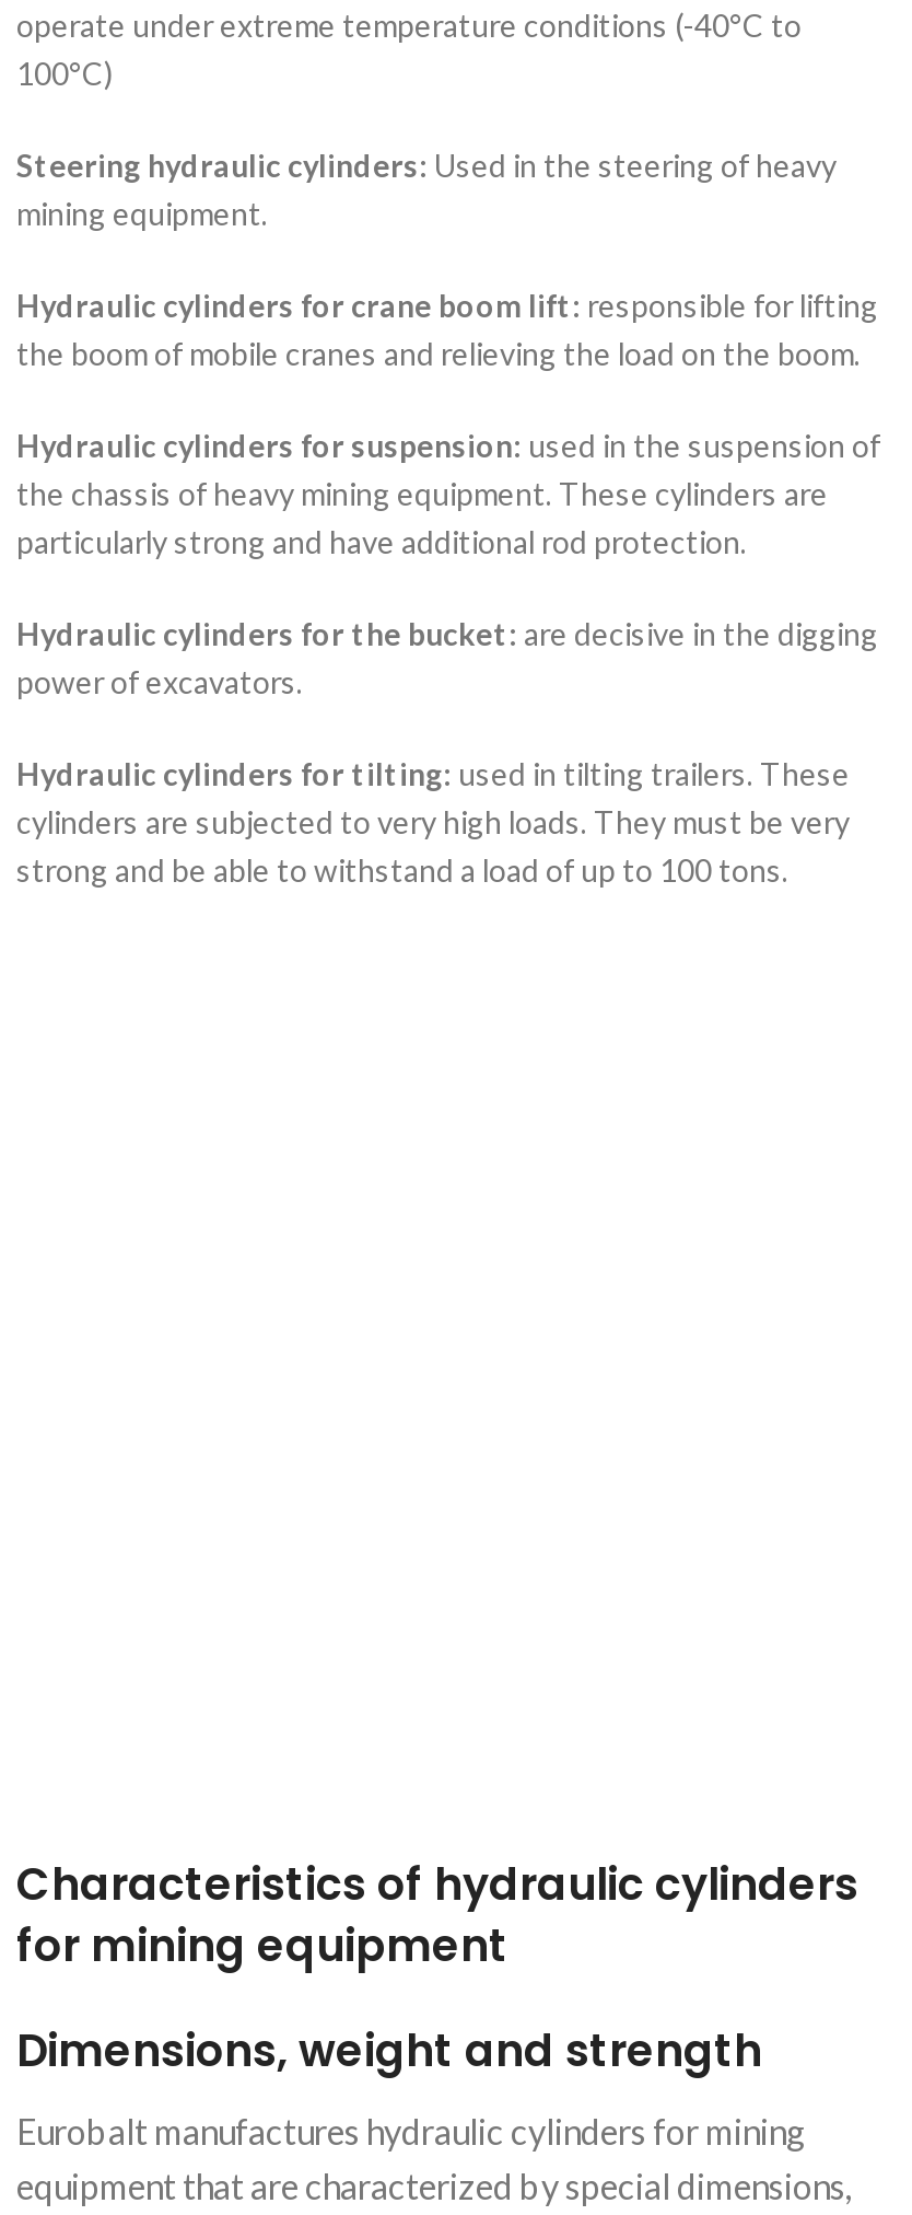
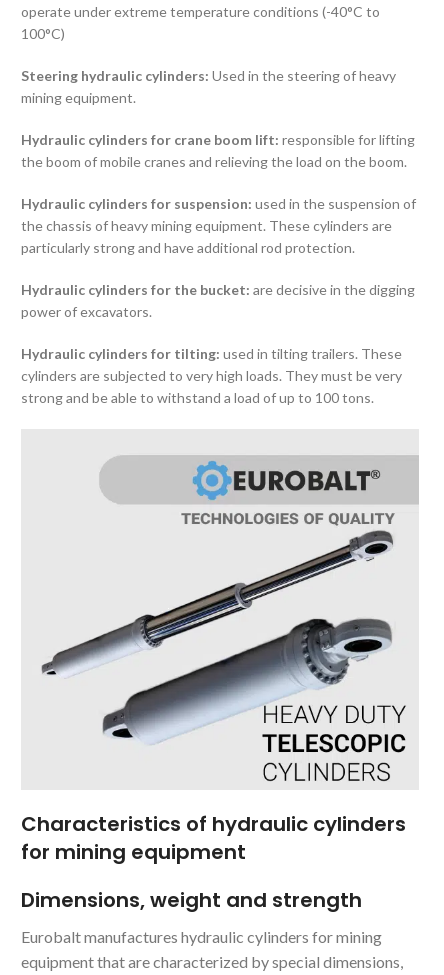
+ [image]
